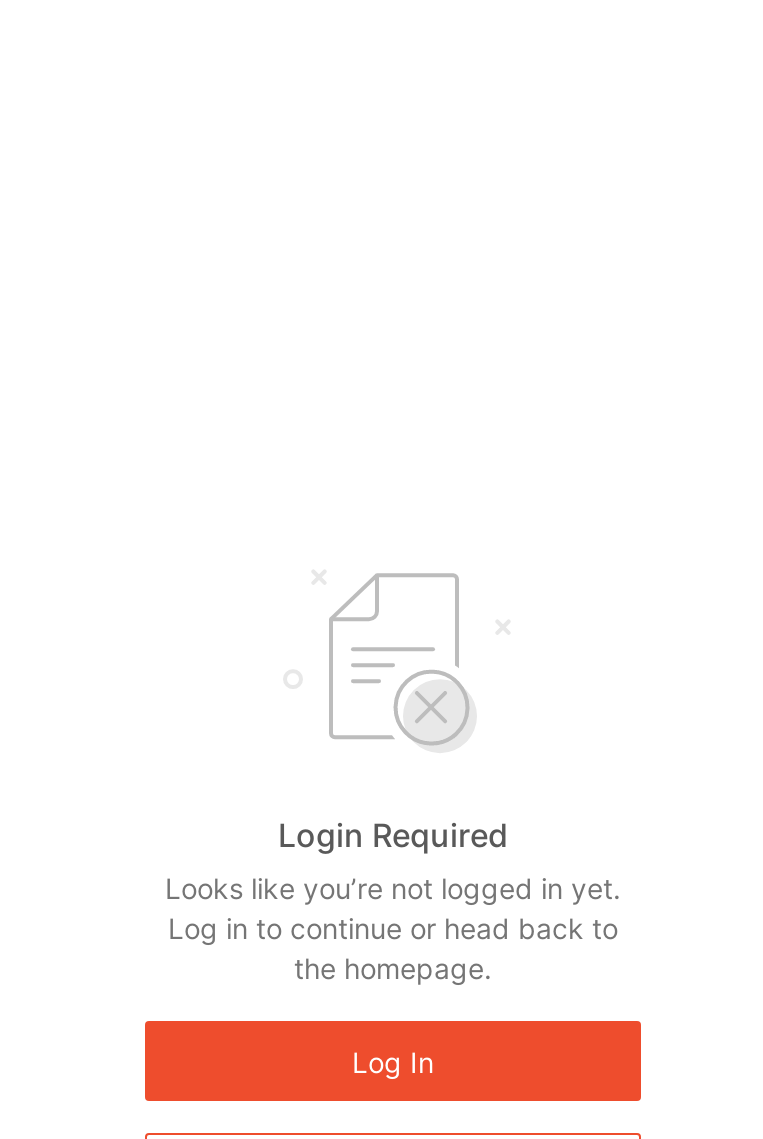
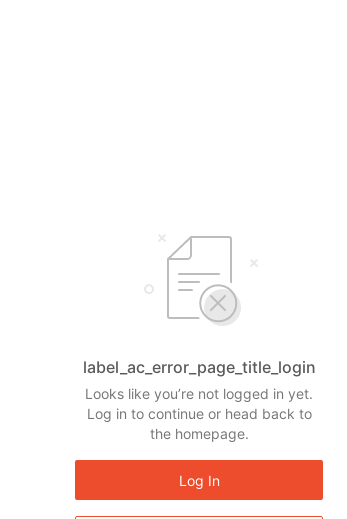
- Login Required
+ label_ac_error_page_title_login
